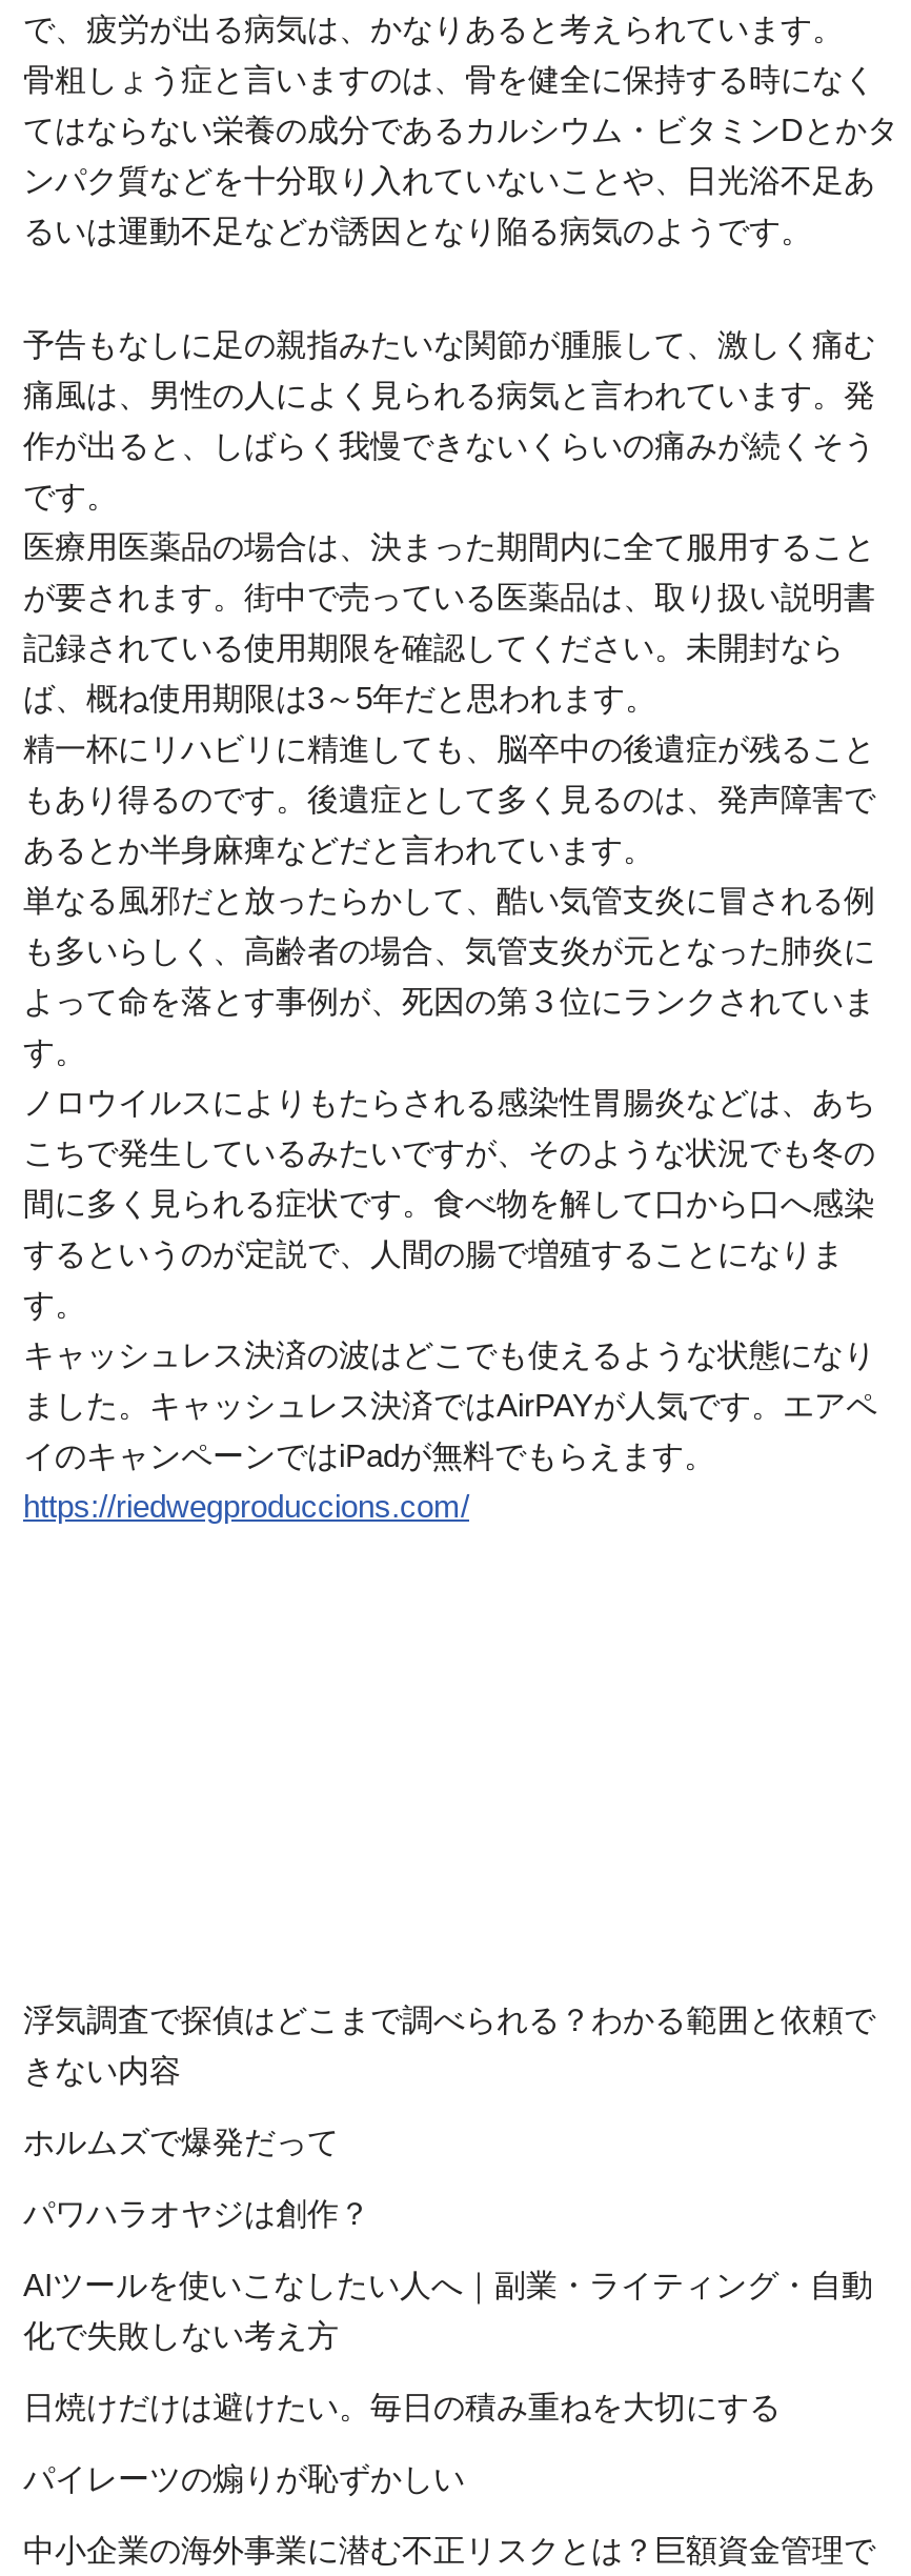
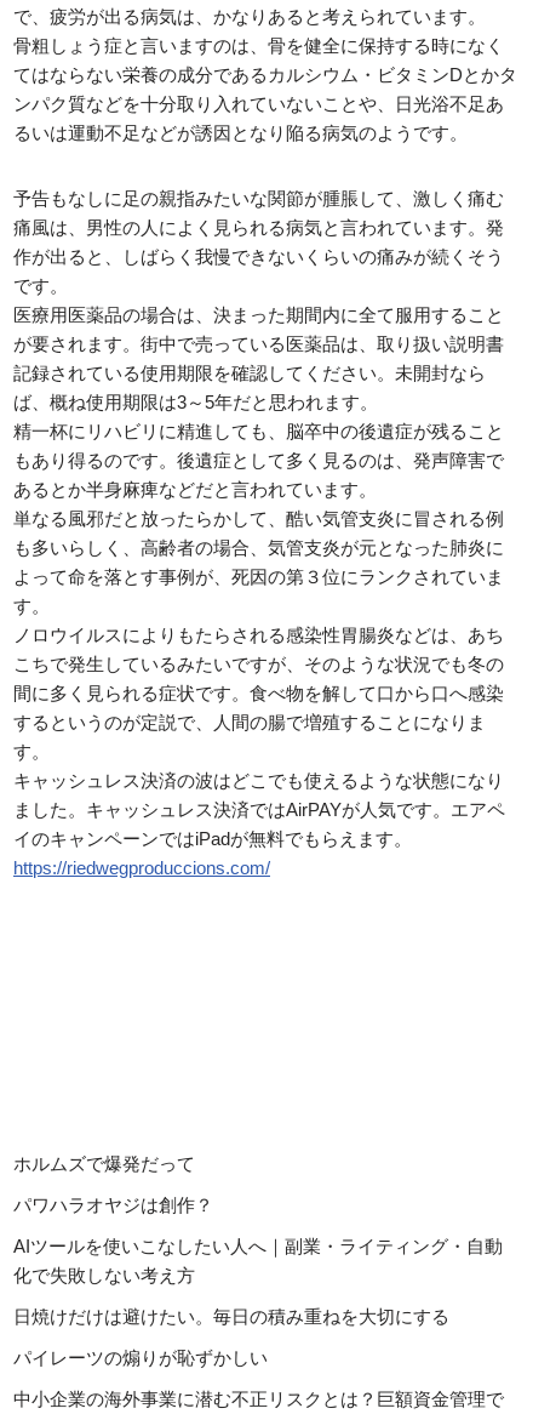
- 浮気調査で探偵はどこまで調べられる？わかる範囲と依頼で
- きない内容
